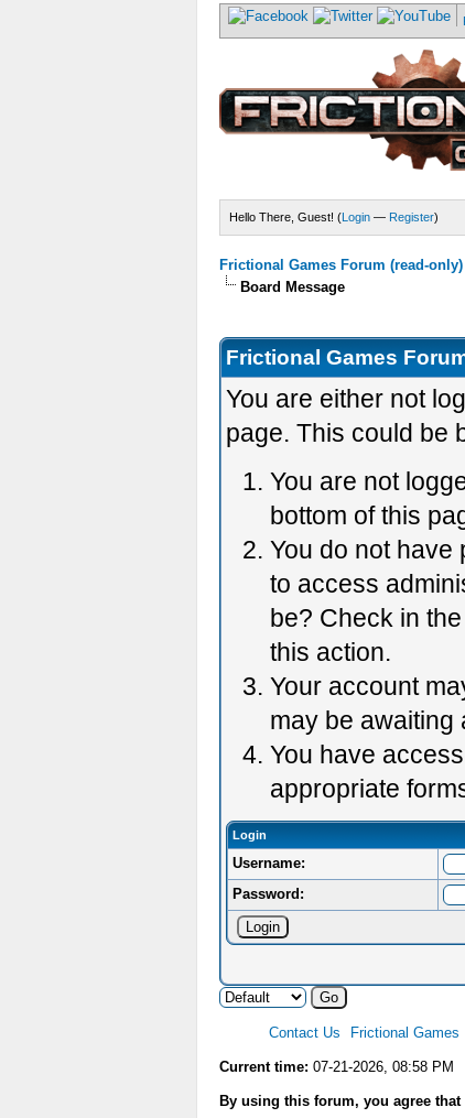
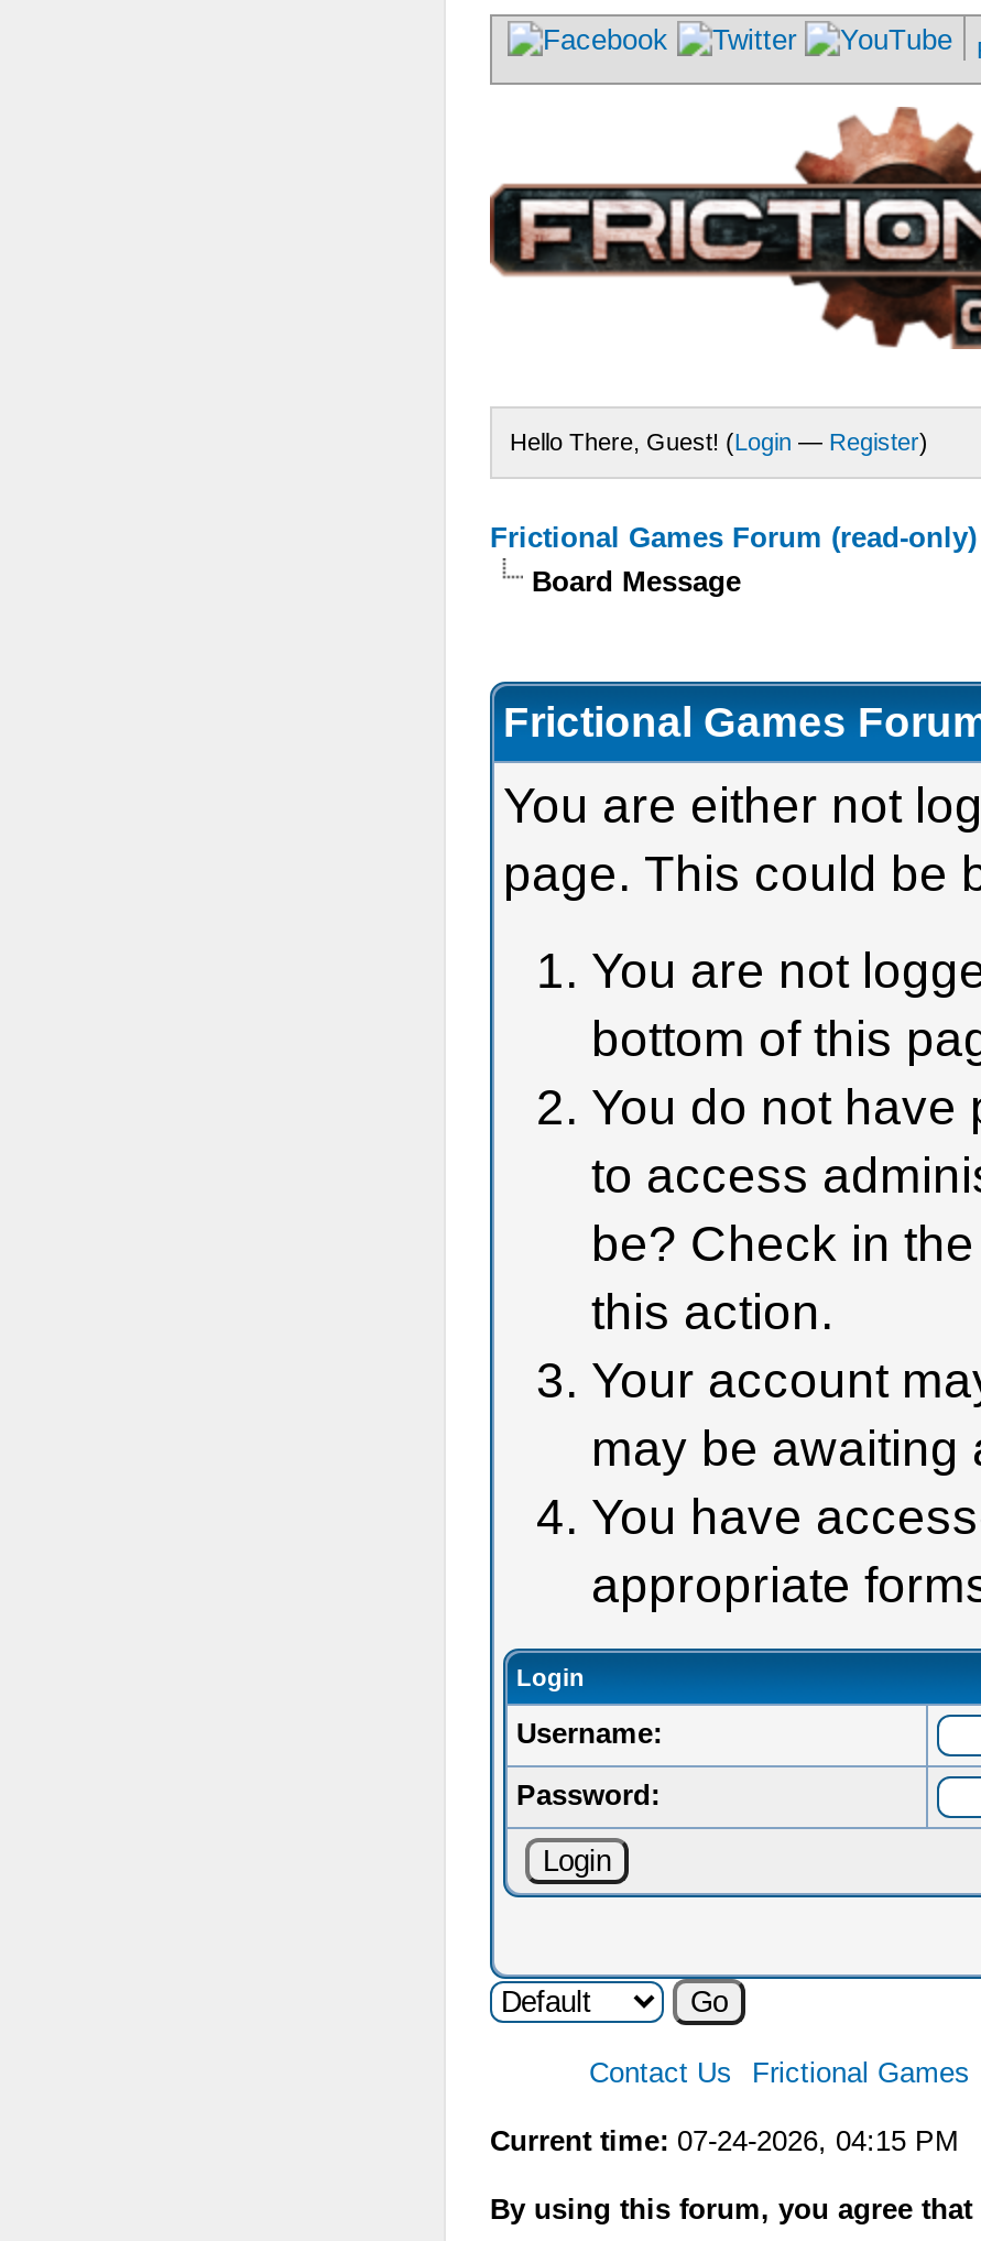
- Current time: 07-21-2026, 08:58 PM
+ Current time: 07-24-2026, 04:15 PM
